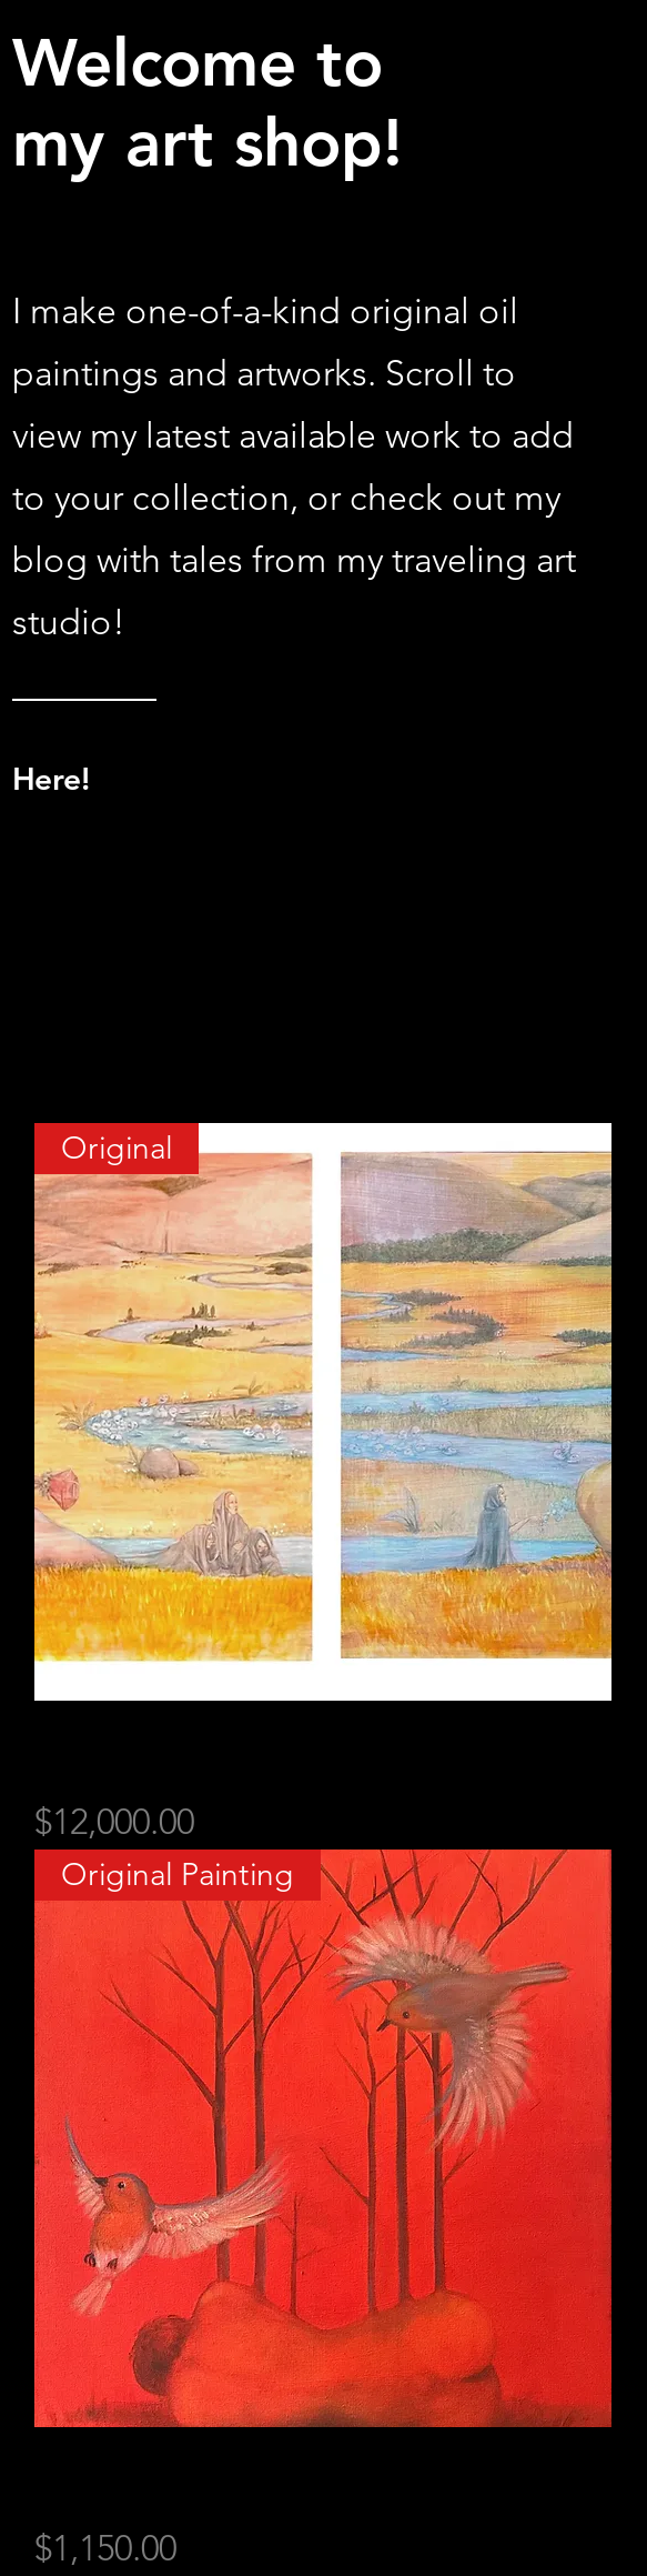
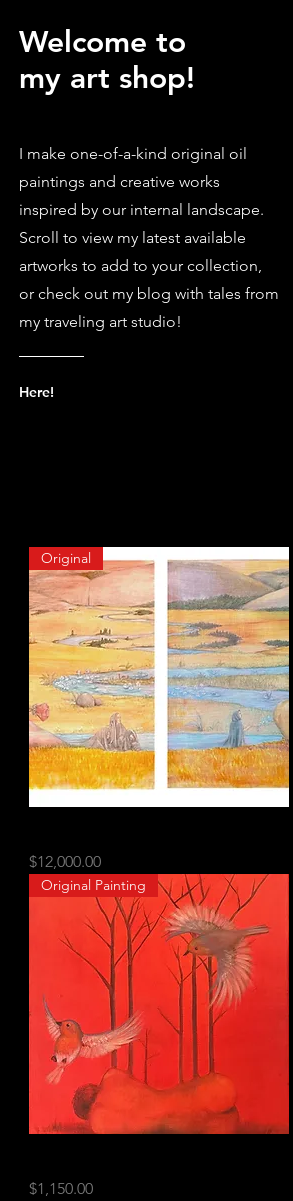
- paintings and artworks. Scroll to
- view my latest available work to add
- to your collection, or check out my
- blog with tales from my traveling art
- studio!
+ paintings and creative works
+ inspired by our internal landscape.
+ Scroll to view my latest available
+ artworks to add to your collection,
+ or check out my blog with tales from
+ my traveling art studio!
